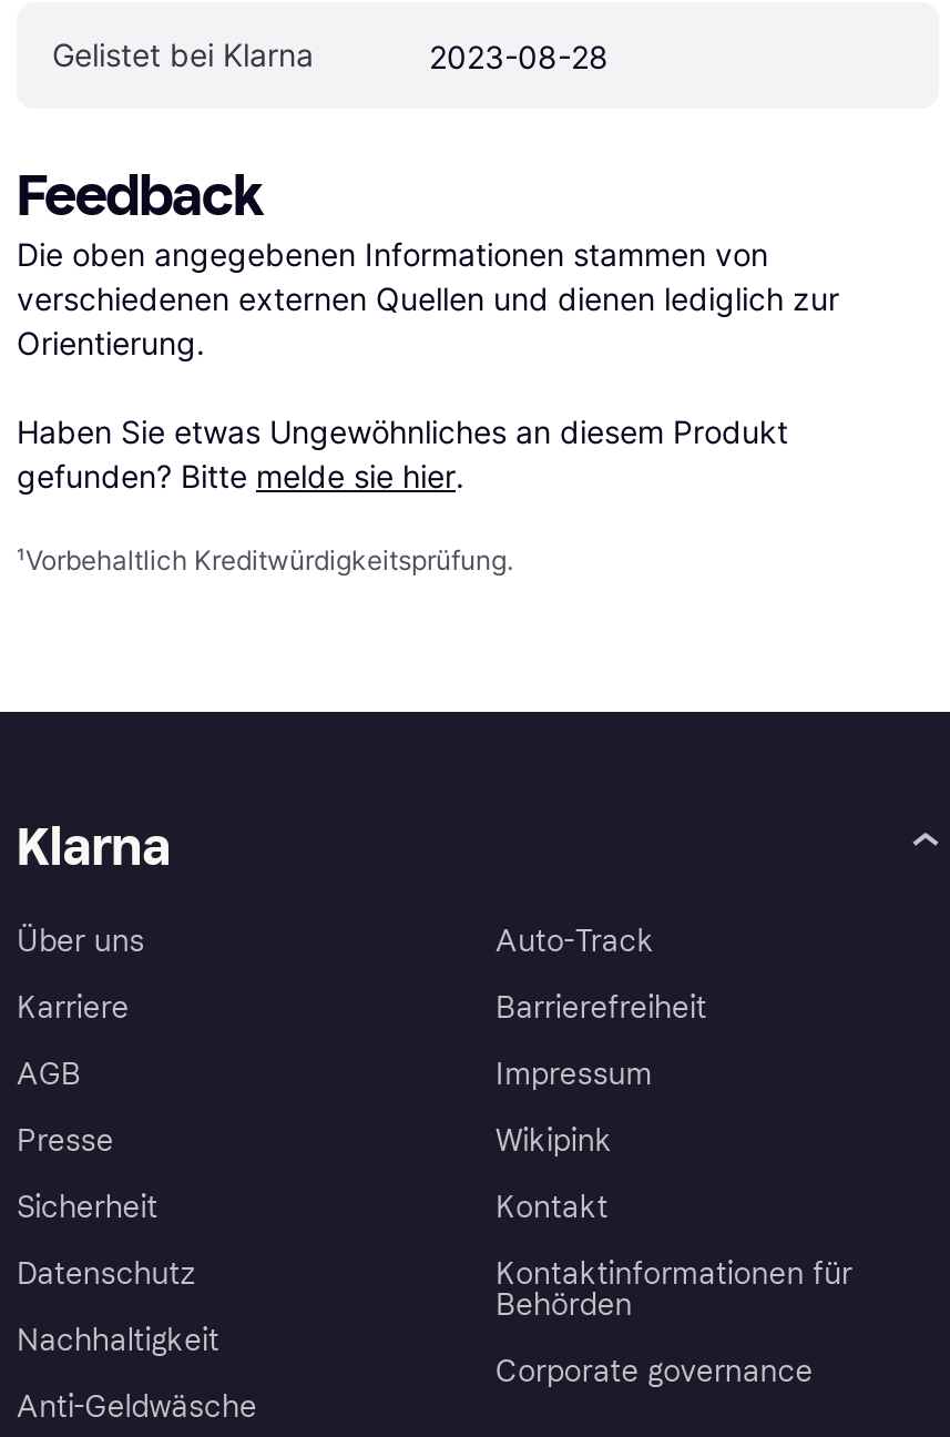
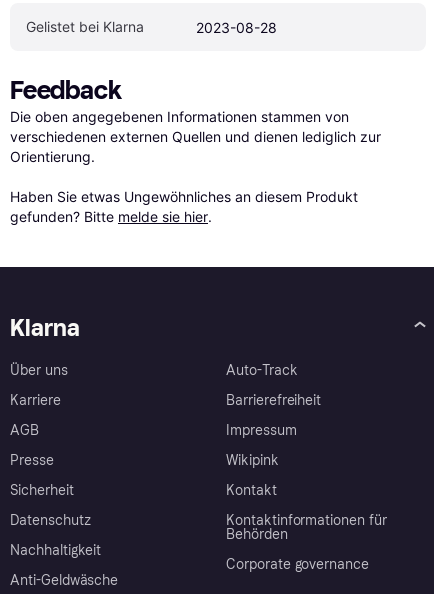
- ¹Vorbehaltlich Kreditwürdigkeitsprüfung.
